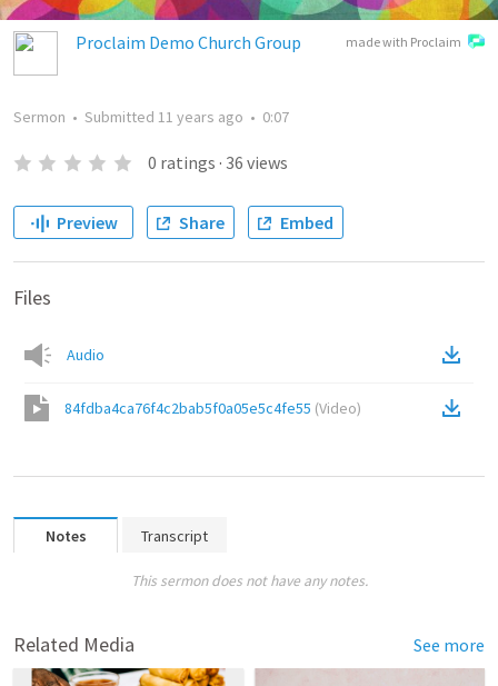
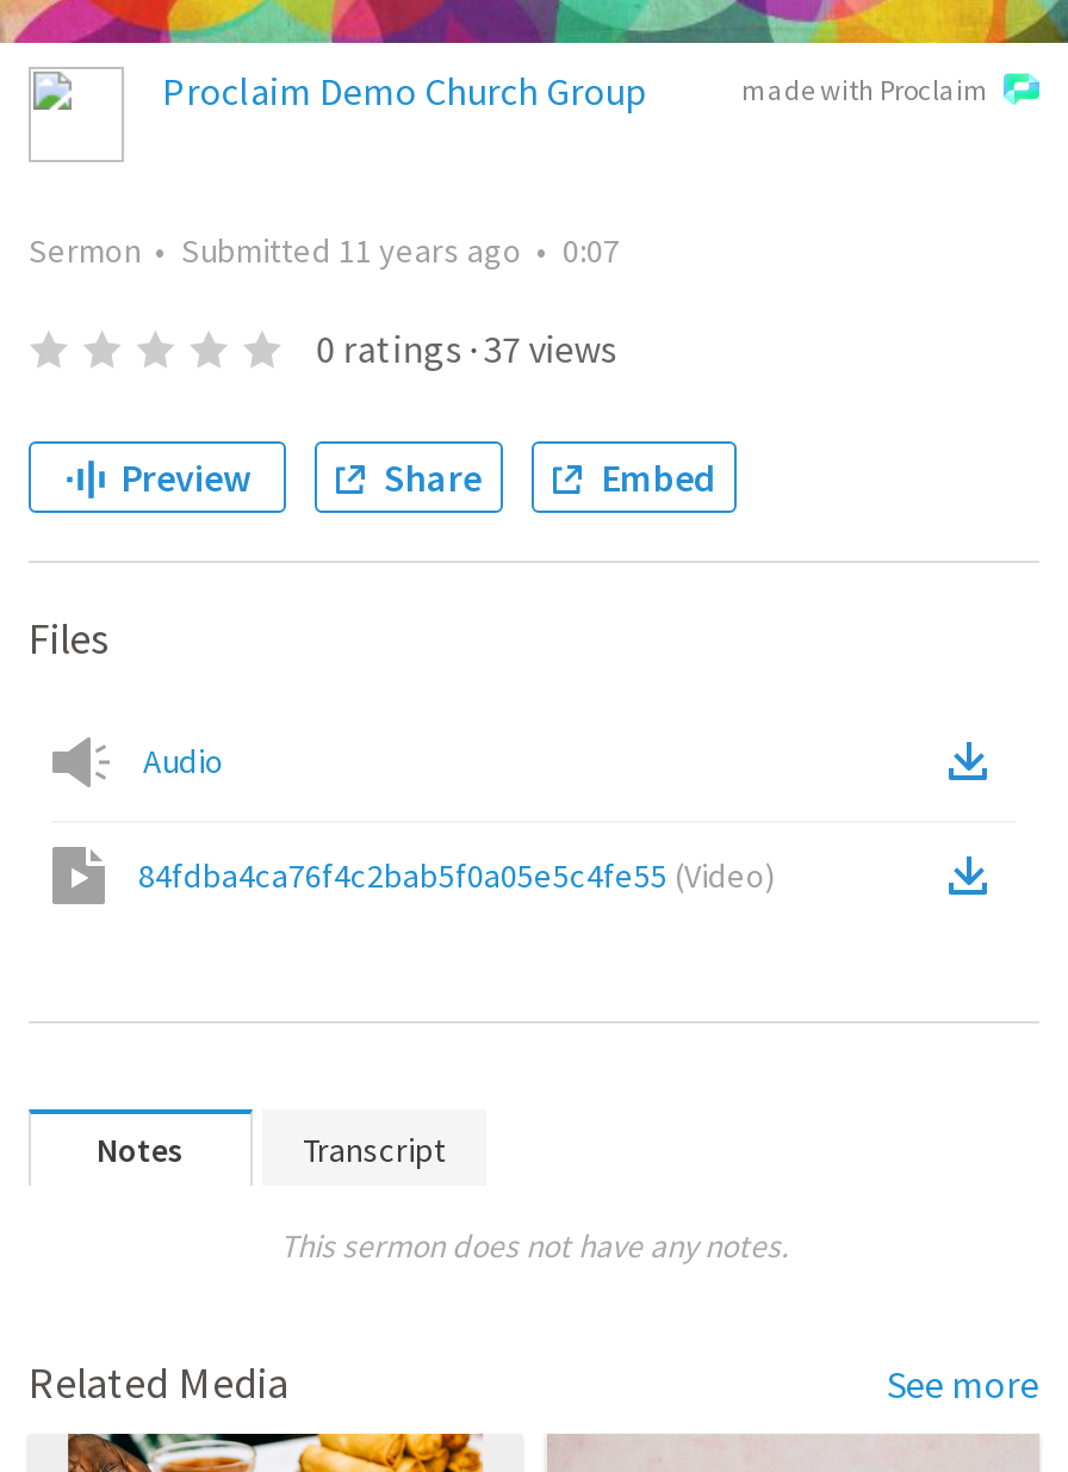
- 0 ratings · 36 views
+ 0 ratings · 37 views
